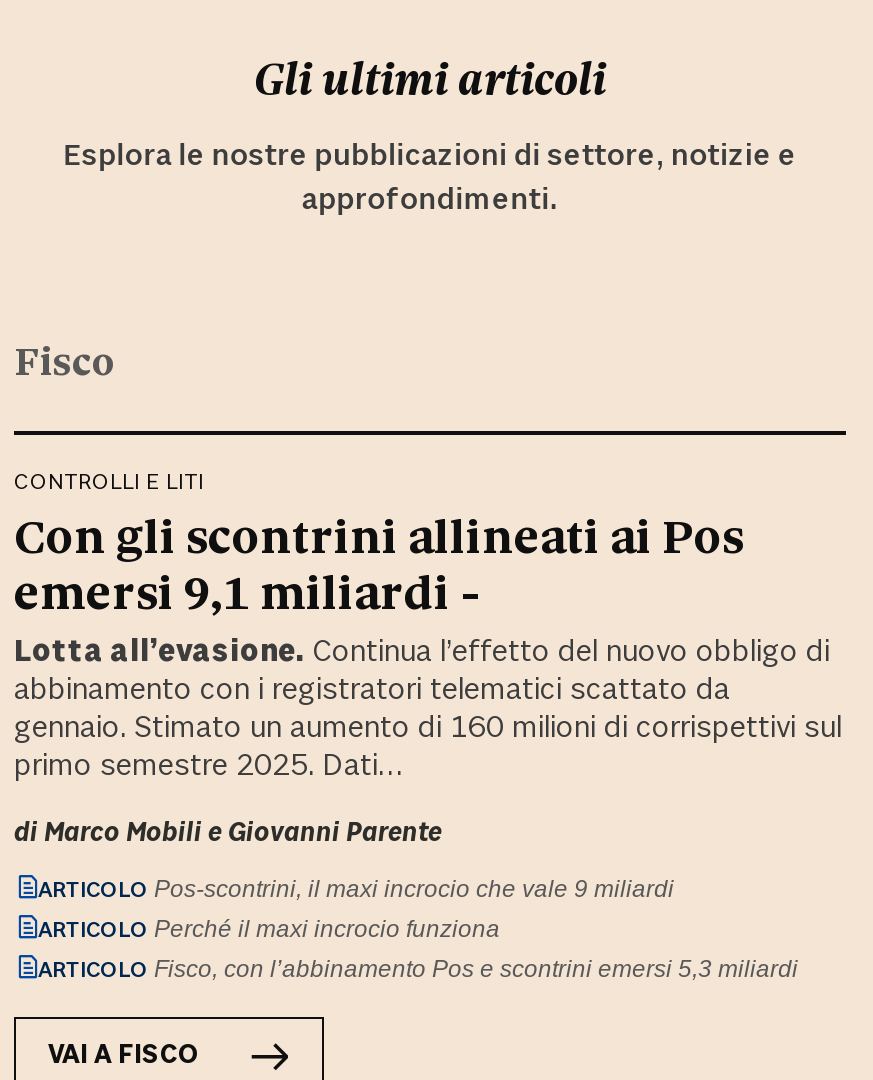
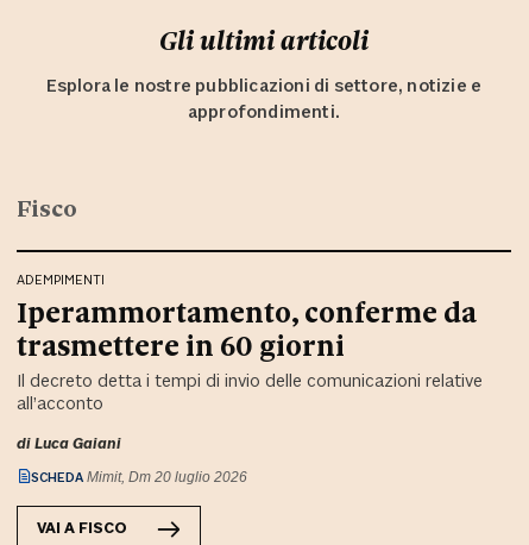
- CONTROLLI E LITI
- Con gli scontrini allineati ai Pos
- emersi 9,1 miliardi -
- Lotta all’evasione. Continua l’effetto del nuovo obbligo di
- abbinamento con i registratori telematici scattato da
- gennaio. Stimato un aumento di 160 milioni di corrispettivi sul
- primo semestre 2025. Dati…
+ ADEMPIMENTI
+ Iperammortamento, conferme da
+ trasmettere in 60 giorni
+ Il decreto detta i tempi di invio delle comunicazioni relative
+ all’acconto

- di Marco Mobili e Giovanni Parente
+ di Luca Gaiani

- ARTICOLO Pos-scontrini, il maxi incrocio che vale 9 miliardi
- ARTICOLO Perché il maxi incrocio funziona
- ARTICOLO Fisco, con l’abbinamento Pos e scontrini emersi 5,3 miliardi
+ SCHEDA Mimit, Dm 20 luglio 2026
